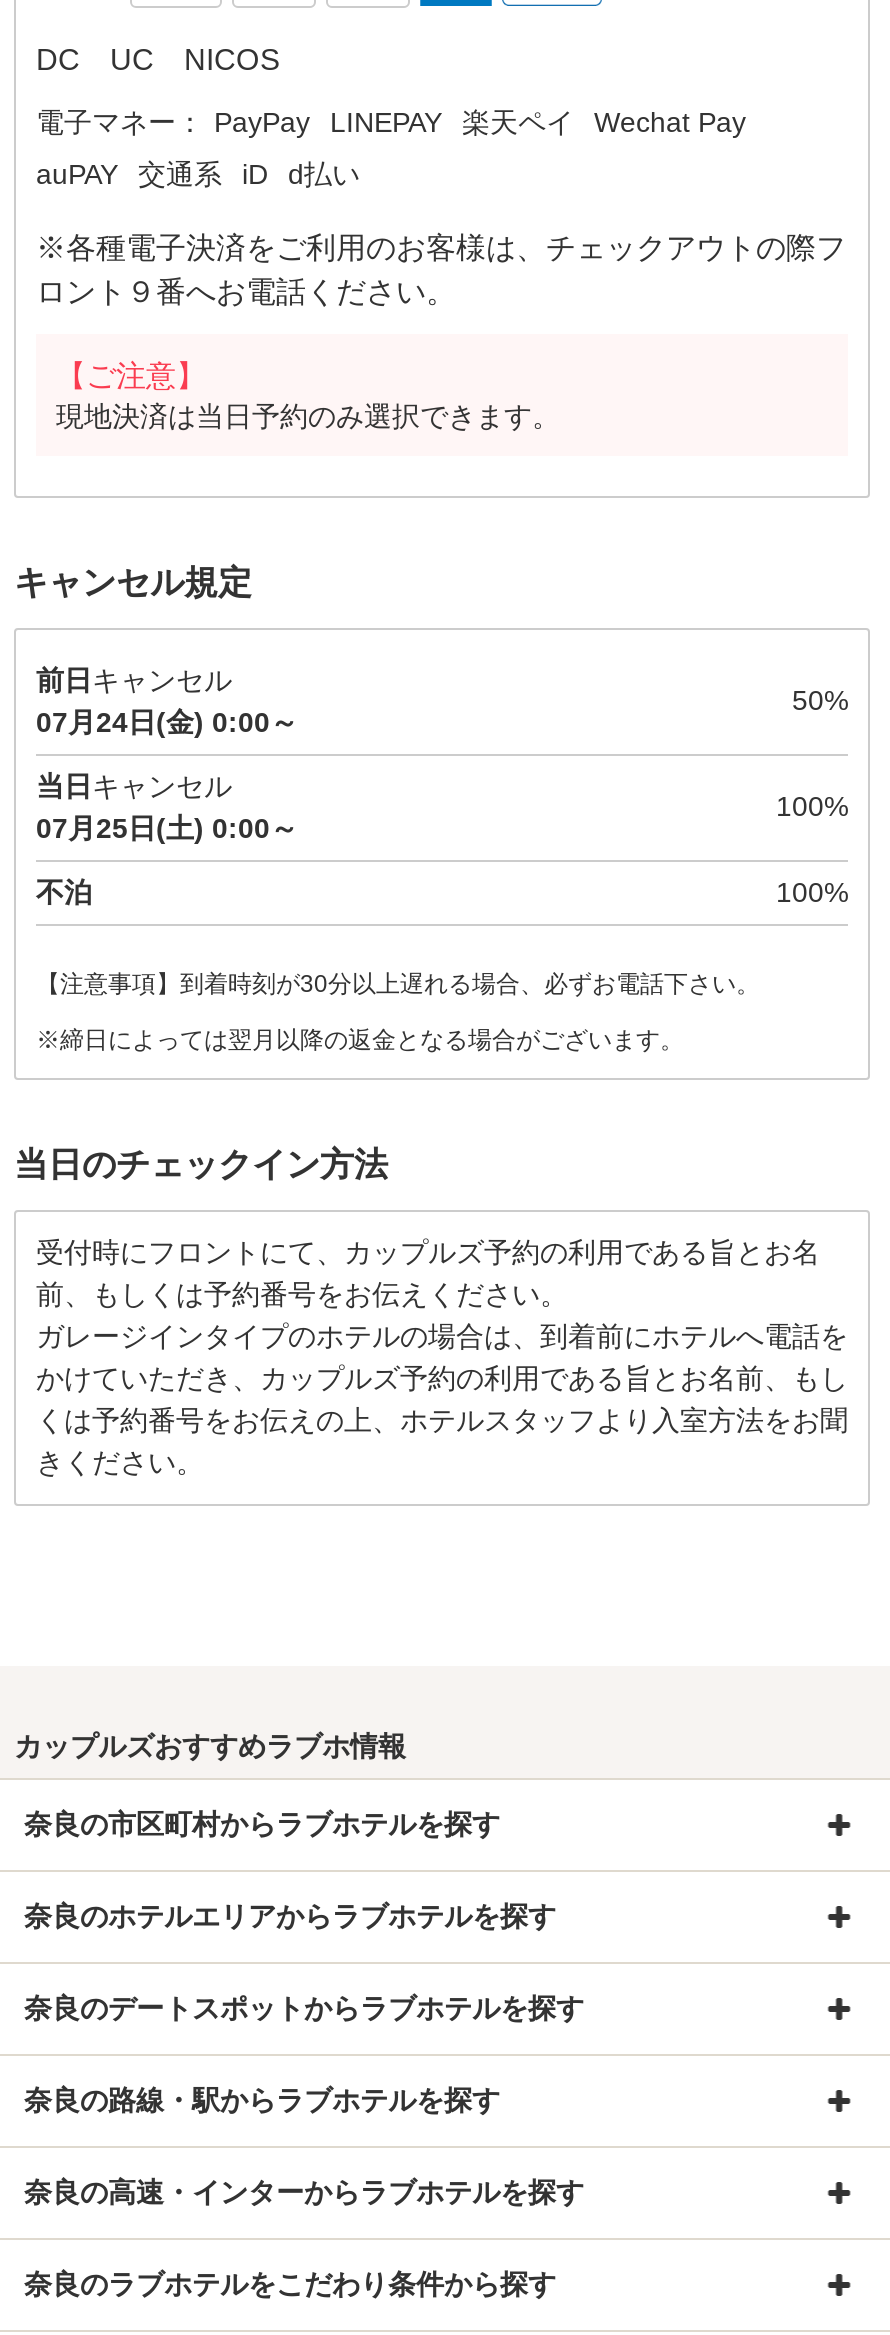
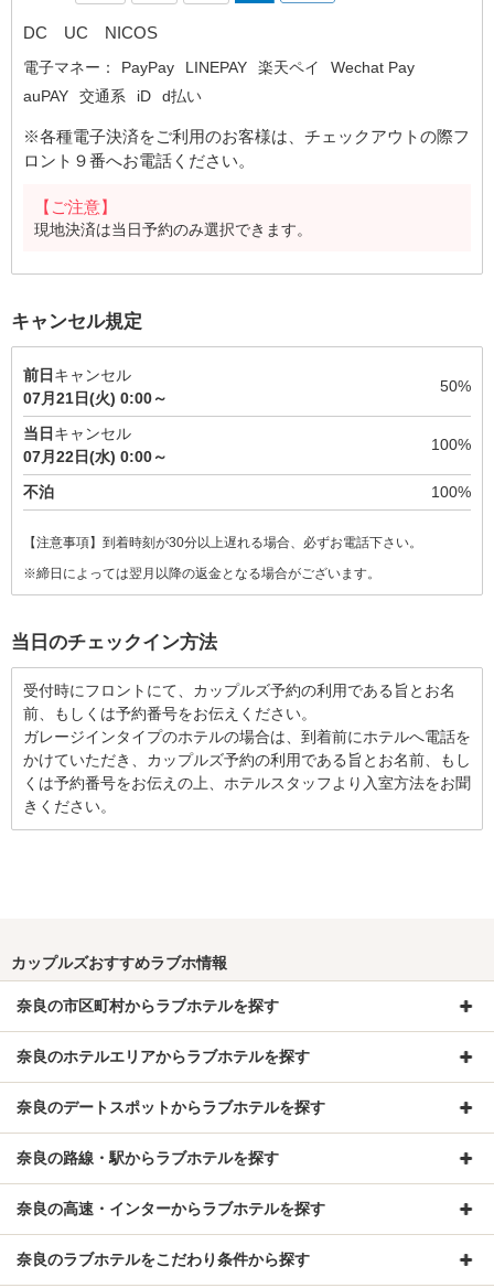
- 07月24日(金) 0:00～
+ 07月21日(火) 0:00～

- 07月25日(土) 0:00～
+ 07月22日(水) 0:00～
